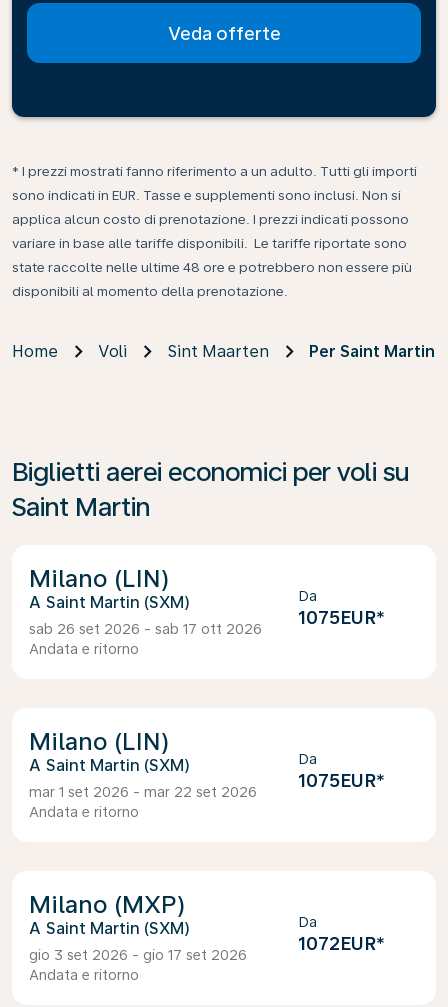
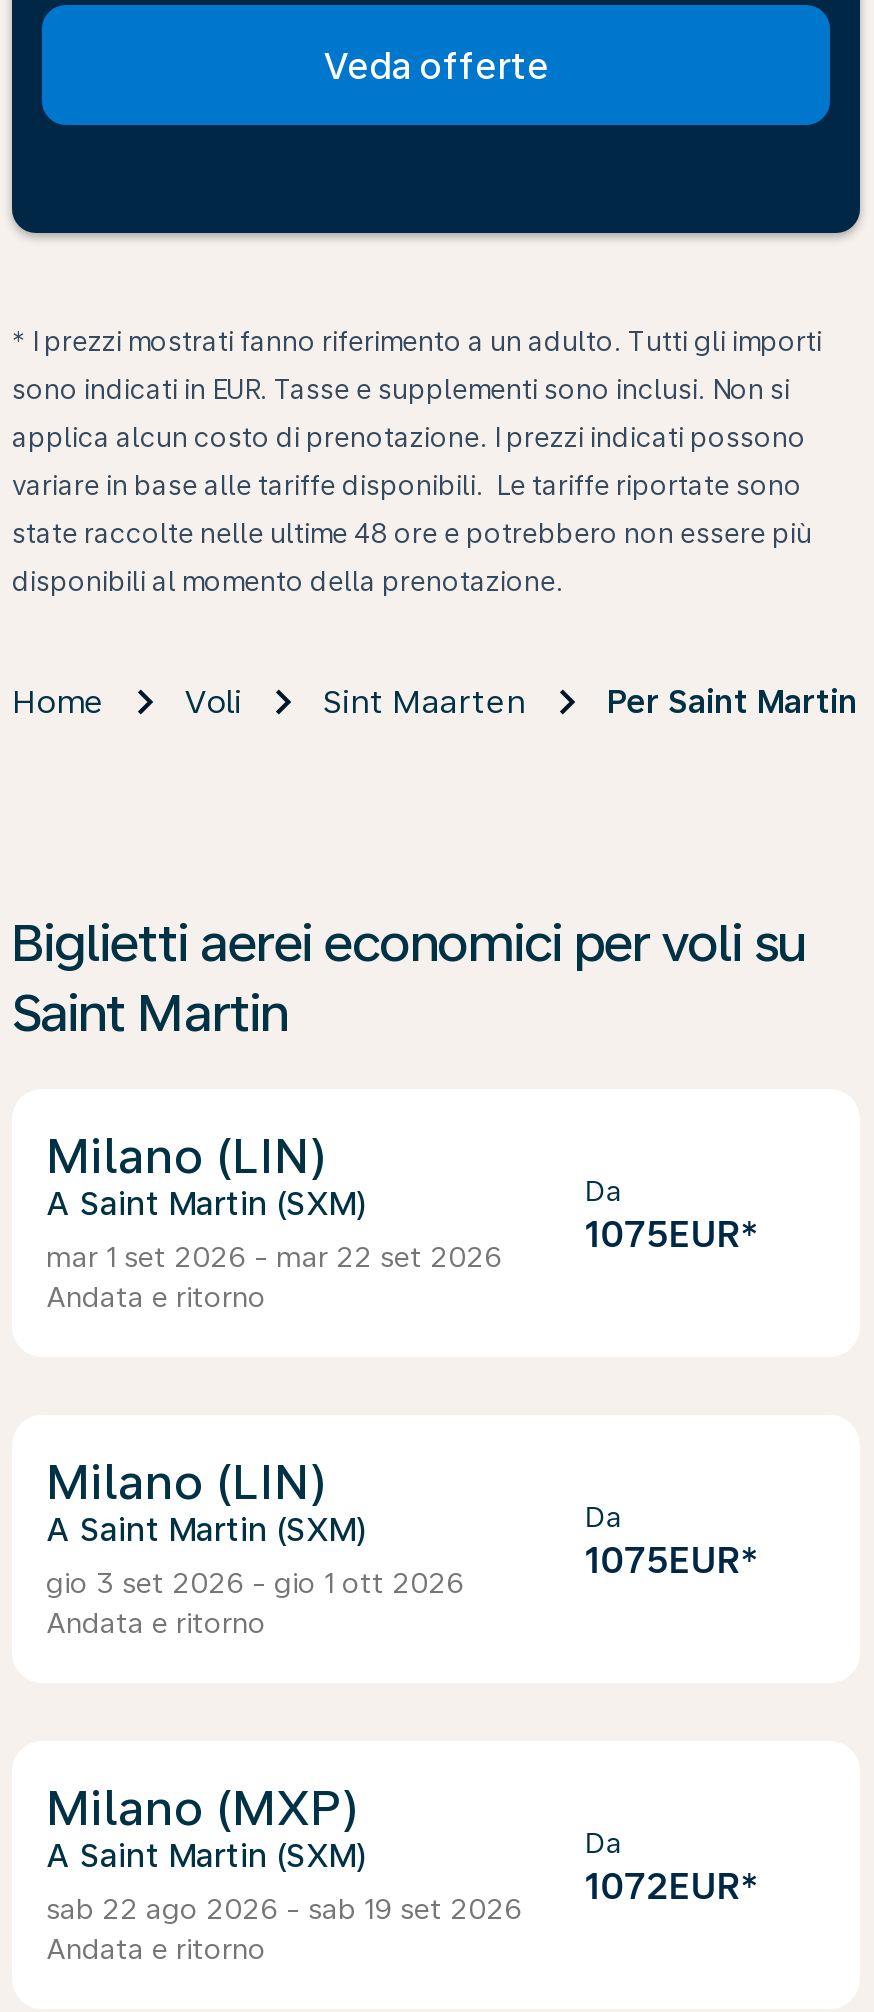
- sab 26 set 2026 - sab 17 ott 2026

moved up: mar 1 set 2026 - mar 22 set 2026

+ gio 3 set 2026 - gio 1 ott 2026

- gio 3 set 2026 - gio 17 set 2026
+ sab 22 ago 2026 - sab 19 set 2026
